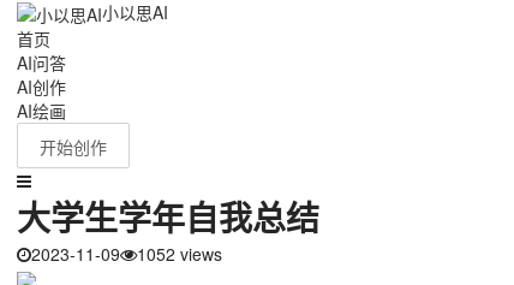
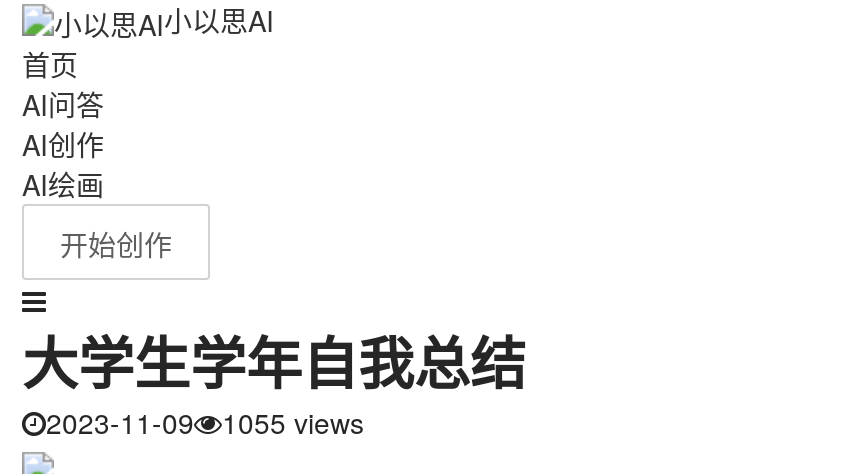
- 2023-11-09 1052 views
+ 2023-11-09 1055 views
